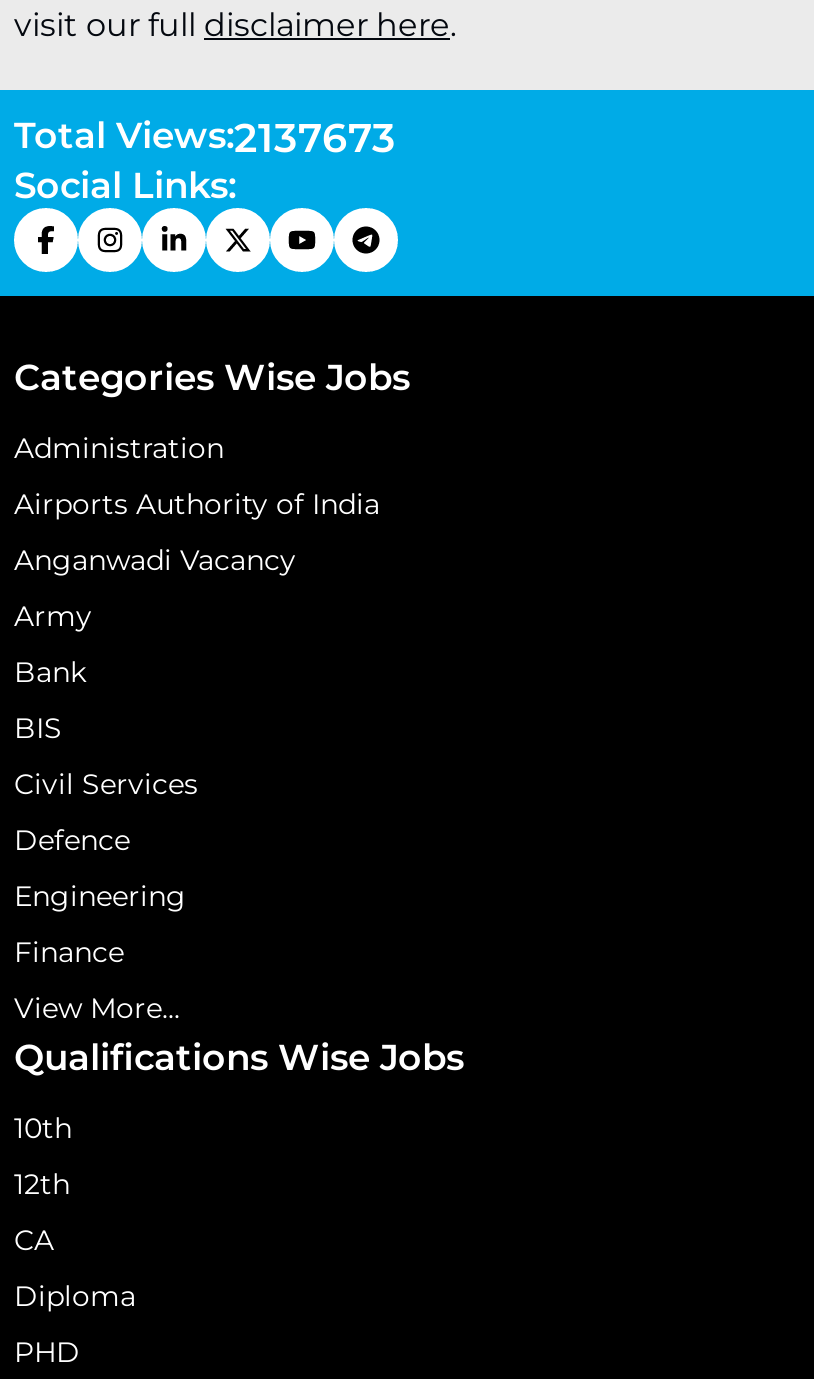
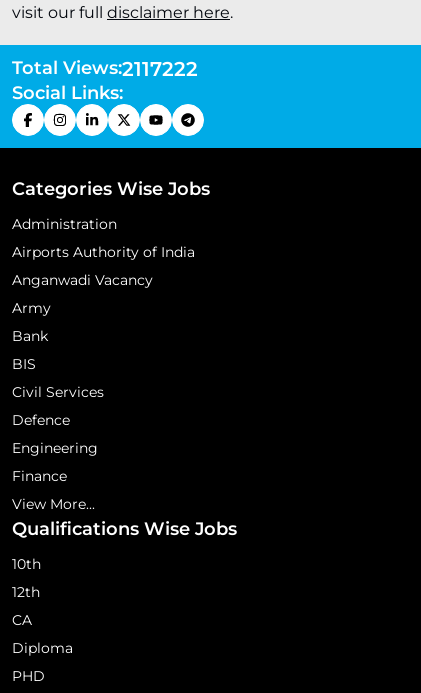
- Total Views:2137673
+ Total Views:2117222
